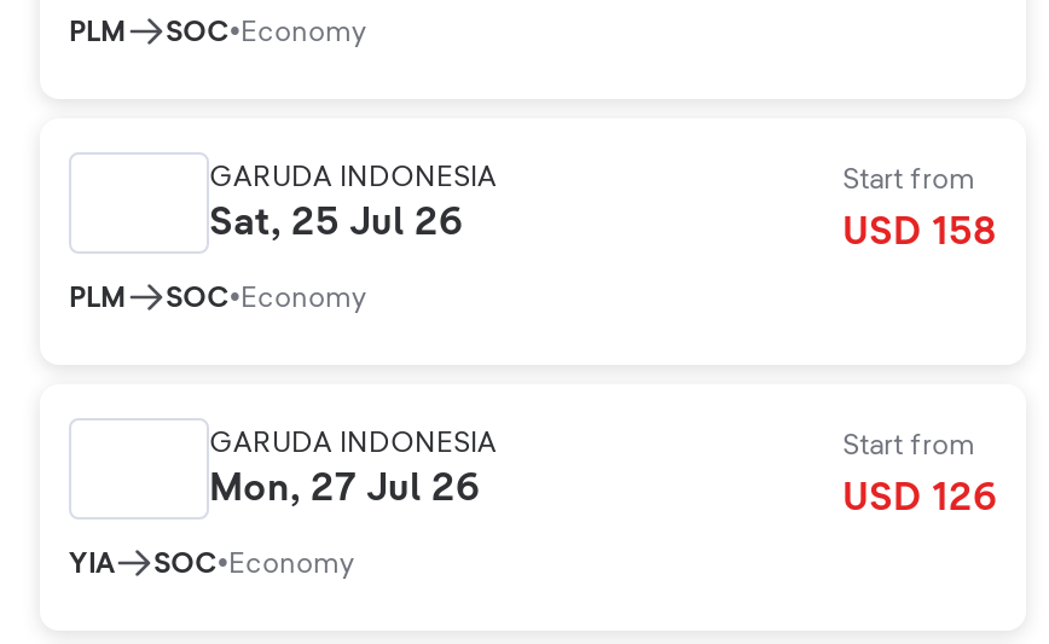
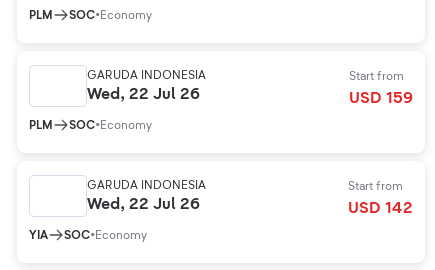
- Sat, 25 Jul 26
+ Wed, 22 Jul 26

- USD 158
+ USD 159

- Mon, 27 Jul 26
+ Wed, 22 Jul 26

- USD 126
+ USD 142
